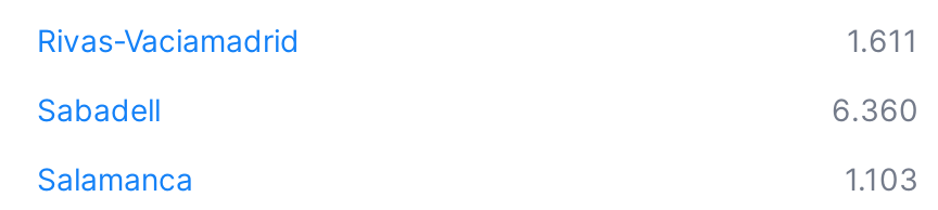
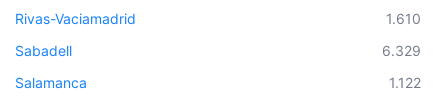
- 1.611
+ 1.610

- 6.360
+ 6.329

- 1.103
+ 1.122
